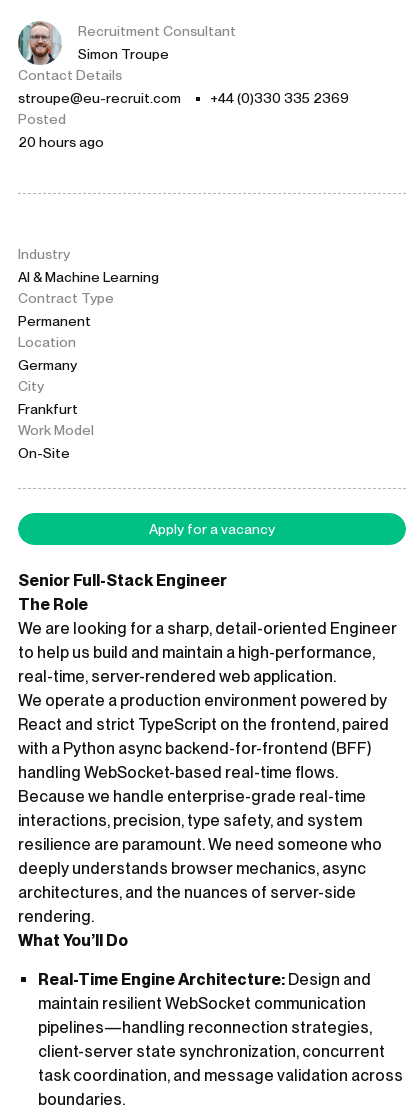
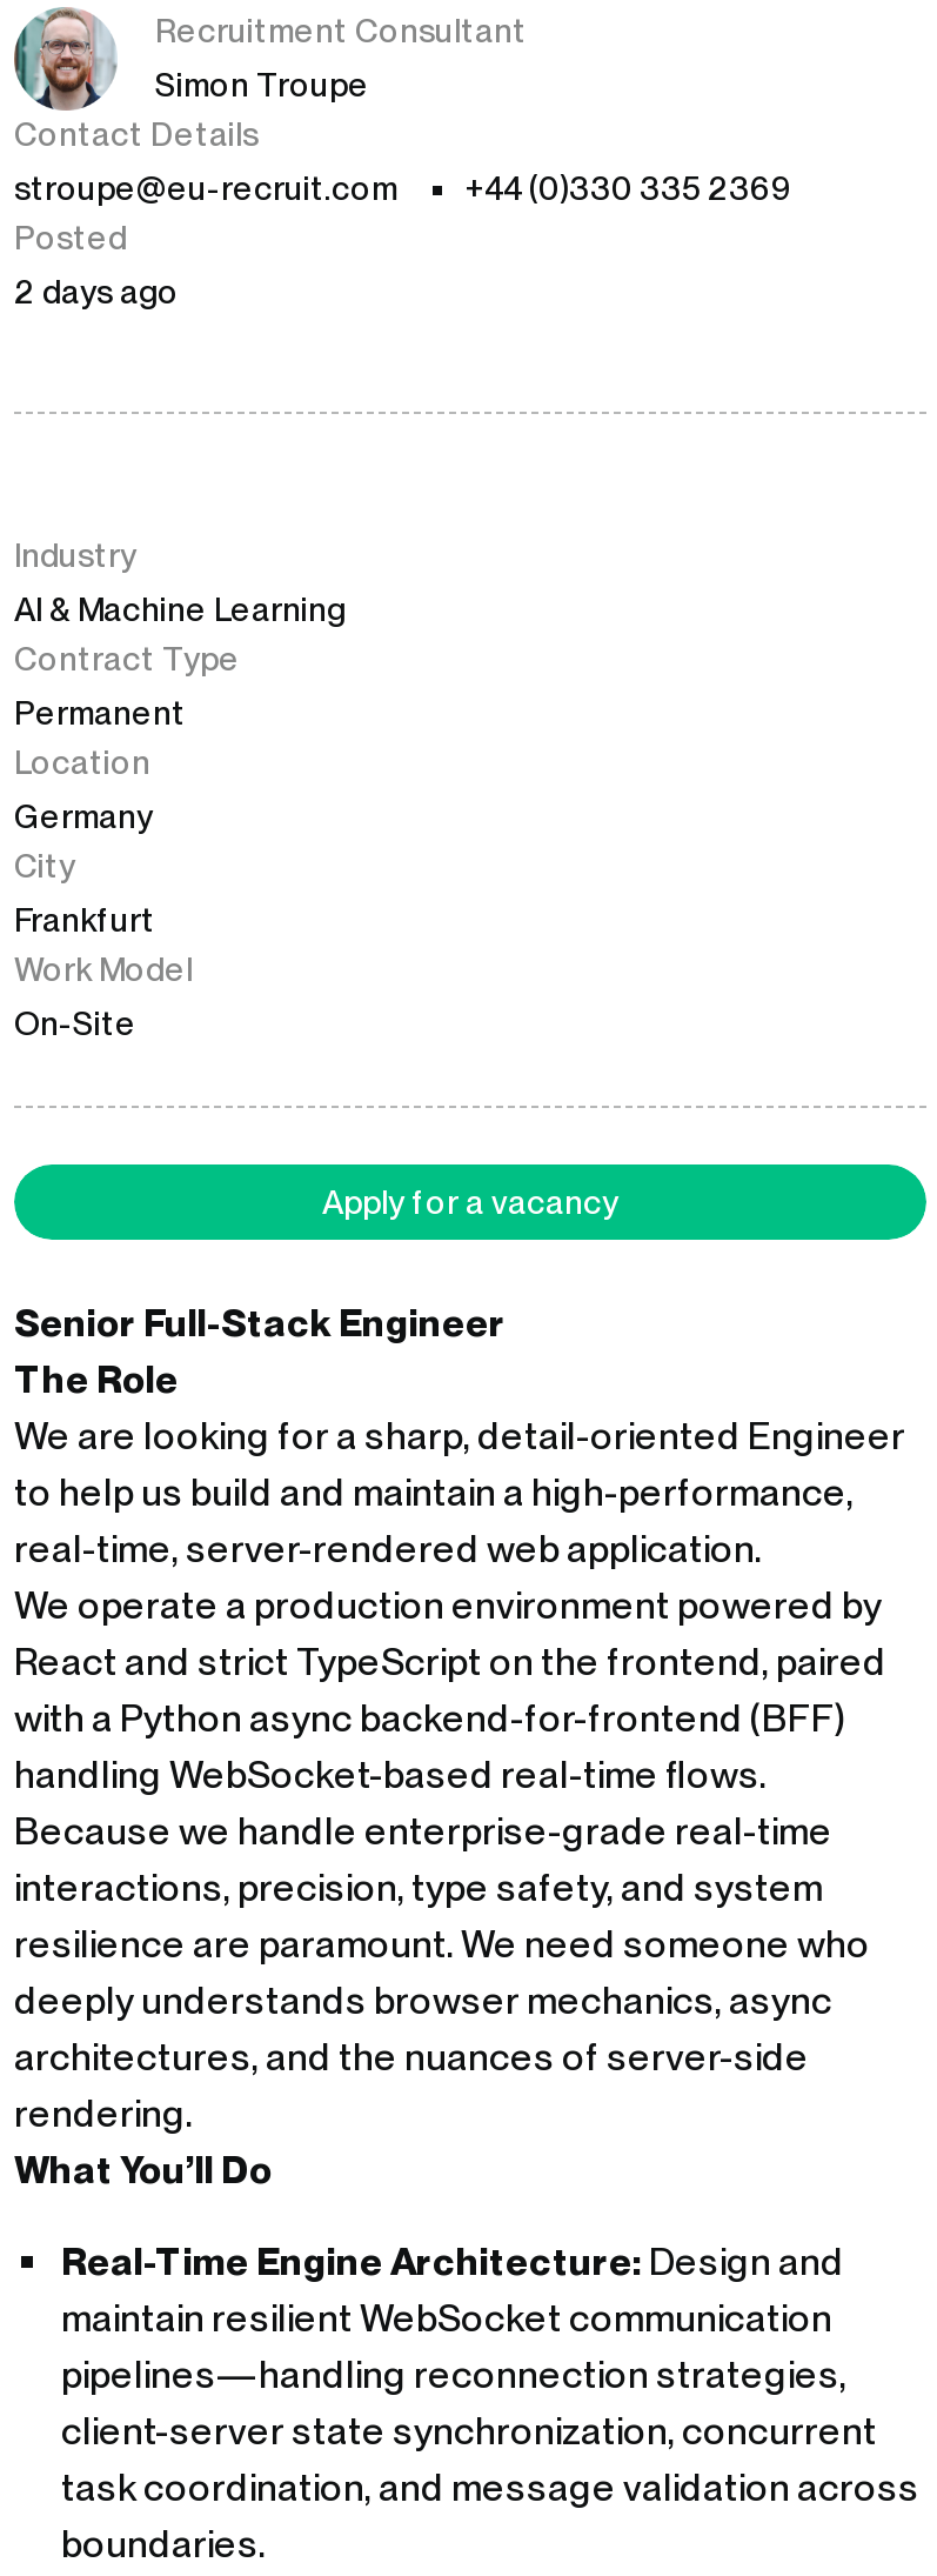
- 20 hours ago
+ 2 days ago
